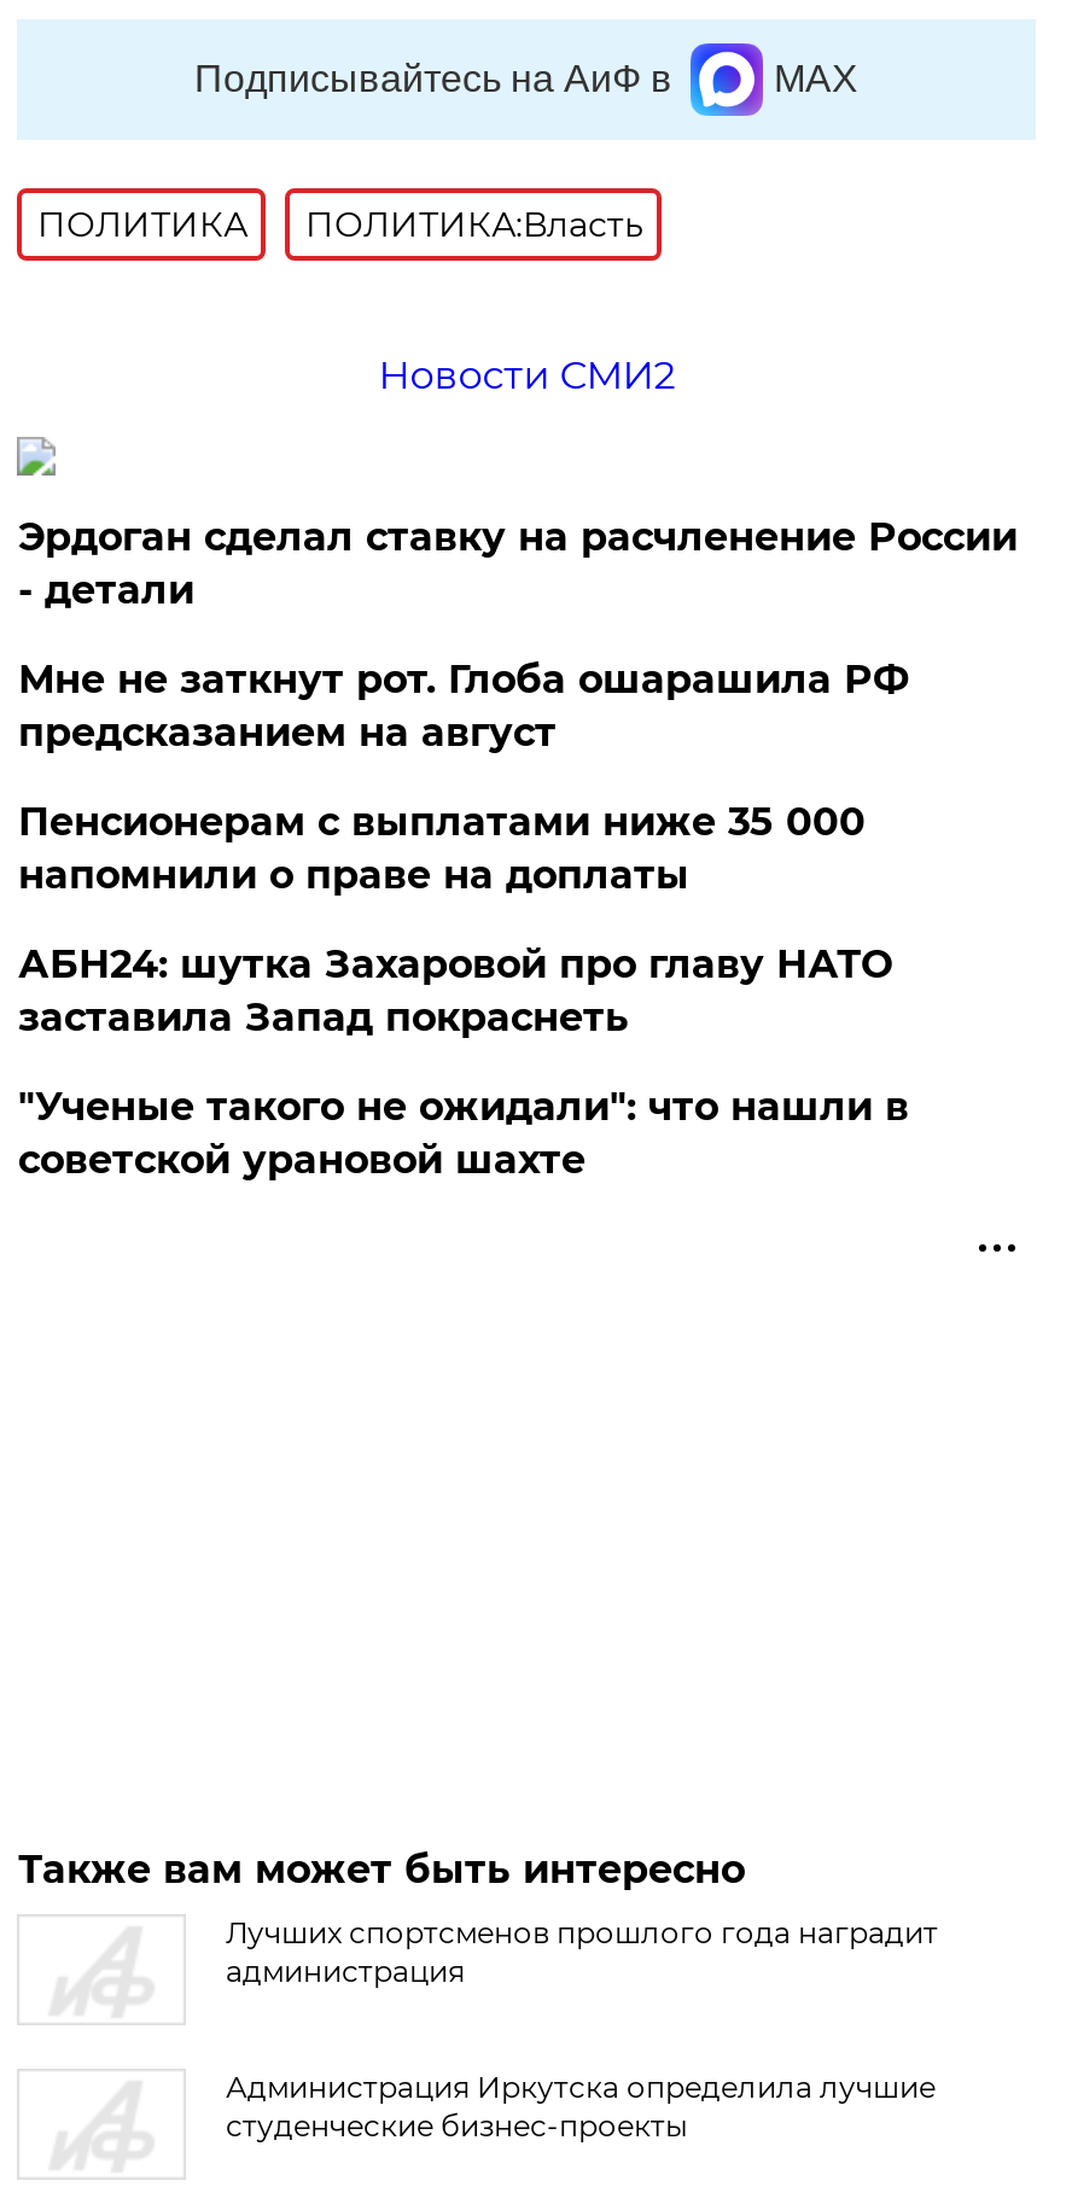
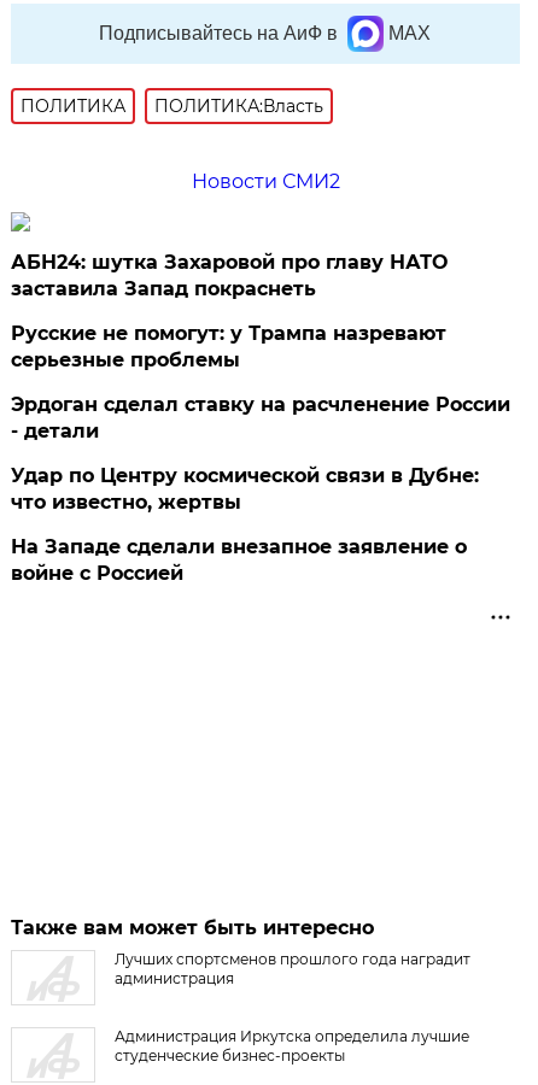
moved down: Эрдоган сделал ставку на расчленение России | - детали

- Мне не заткнут рот. Глоба ошарашила РФ
- предсказанием на август
- Пенсионерам с выплатами ниже 35 000
- напомнили о праве на доплаты

moved up: АБН24: шутка Захаровой про главу НАТО | заставила Запад покраснеть

- "Ученые такого не ожидали": что нашли в
- советской урановой шахте
+ Русские не помогут: у Трампа назревают
+ серьезные проблемы
+ Удар по Центру космической связи в Дубне:
+ что известно, жертвы
+ На Западе сделали внезапное заявление о
+ войне с Россией
